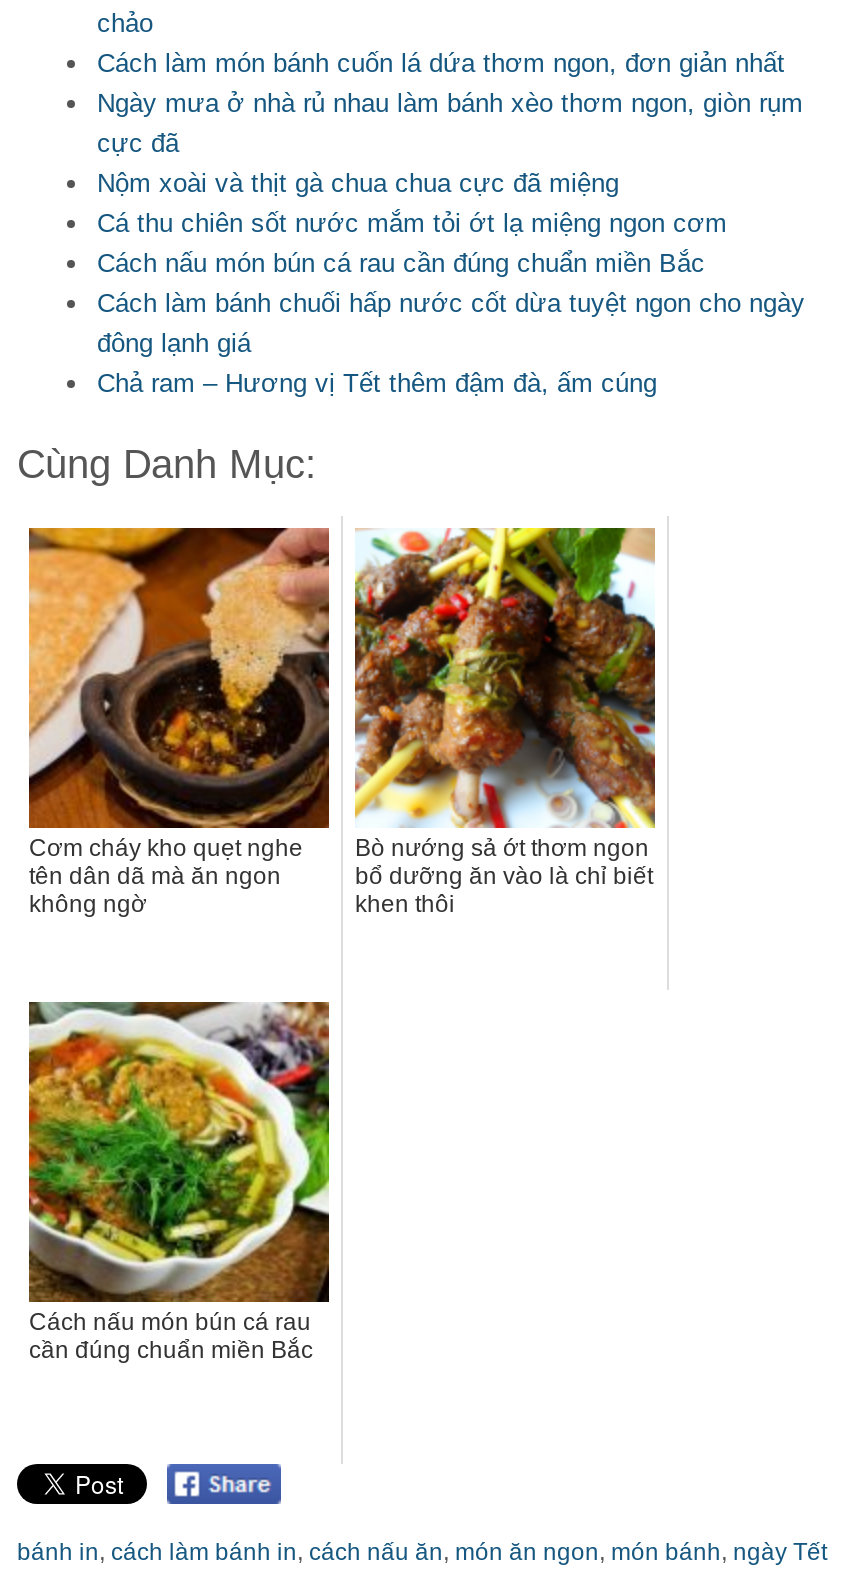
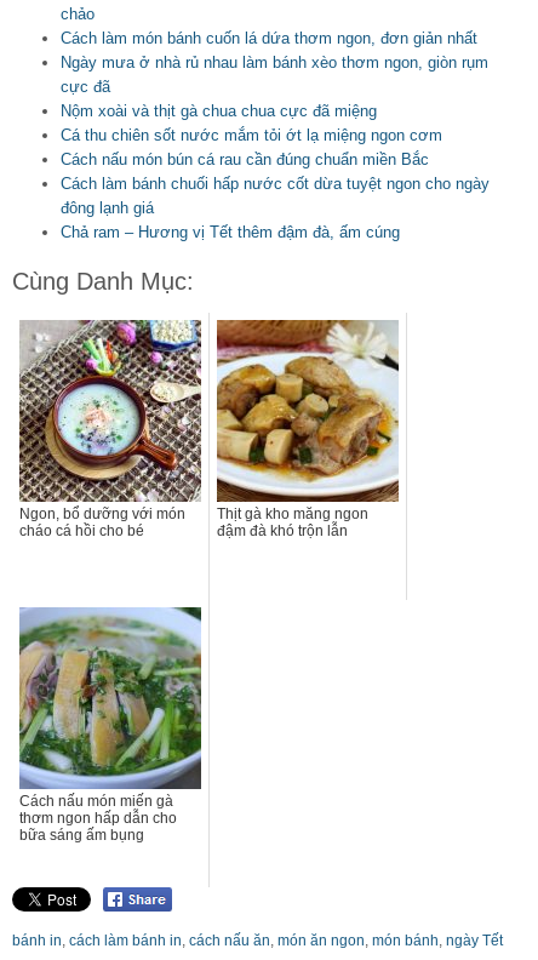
- [image]
- Cơm cháy kho quẹt nghe
- tên dân dã mà ăn ngon
- không ngờ
+ [image]
+ Ngon, bổ dưỡng với món
+ cháo cá hồi cho bé

- [image]
- Bò nướng sả ớt thơm ngon
- bổ dưỡng ăn vào là chỉ biết
- khen thôi
+ [image]
+ Thịt gà kho măng ngon
+ đậm đà khó trộn lẫn

- [image]
- Cách nấu món bún cá rau
- cần đúng chuẩn miền Bắc
+ [image]
+ Cách nấu món miến gà
+ thơm ngon hấp dẫn cho
+ bữa sáng ấm bụng
